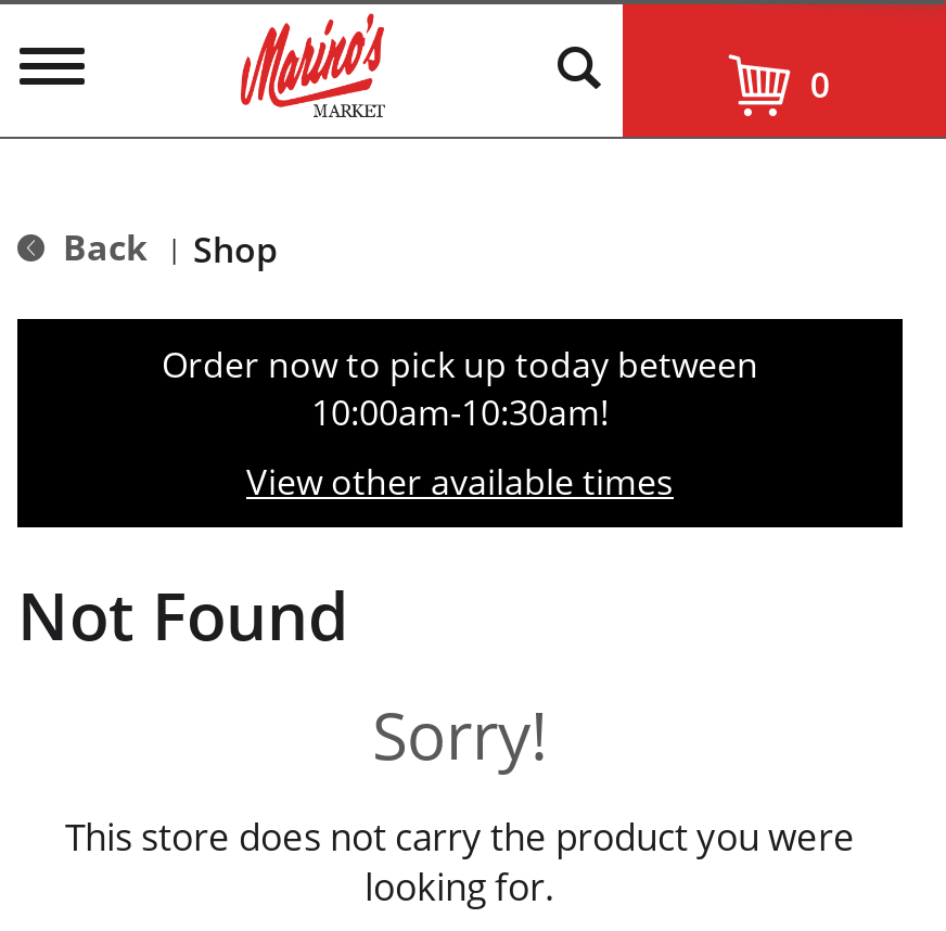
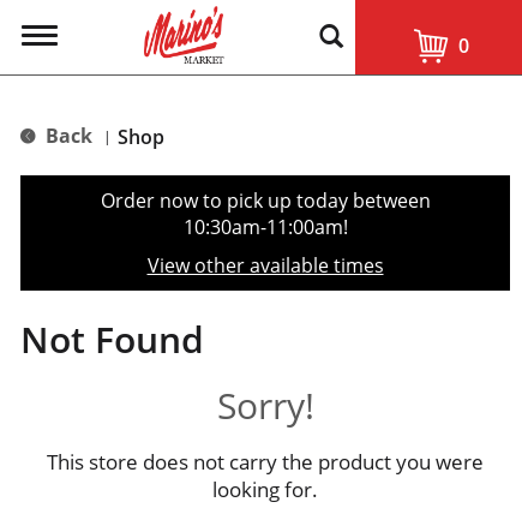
- 10:00am-10:30am!
+ 10:30am-11:00am!
